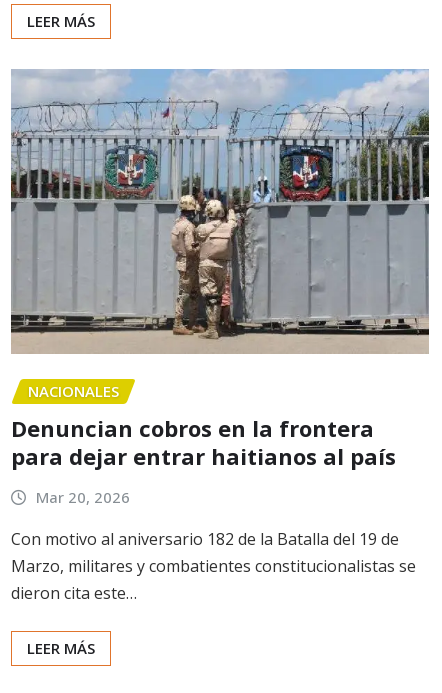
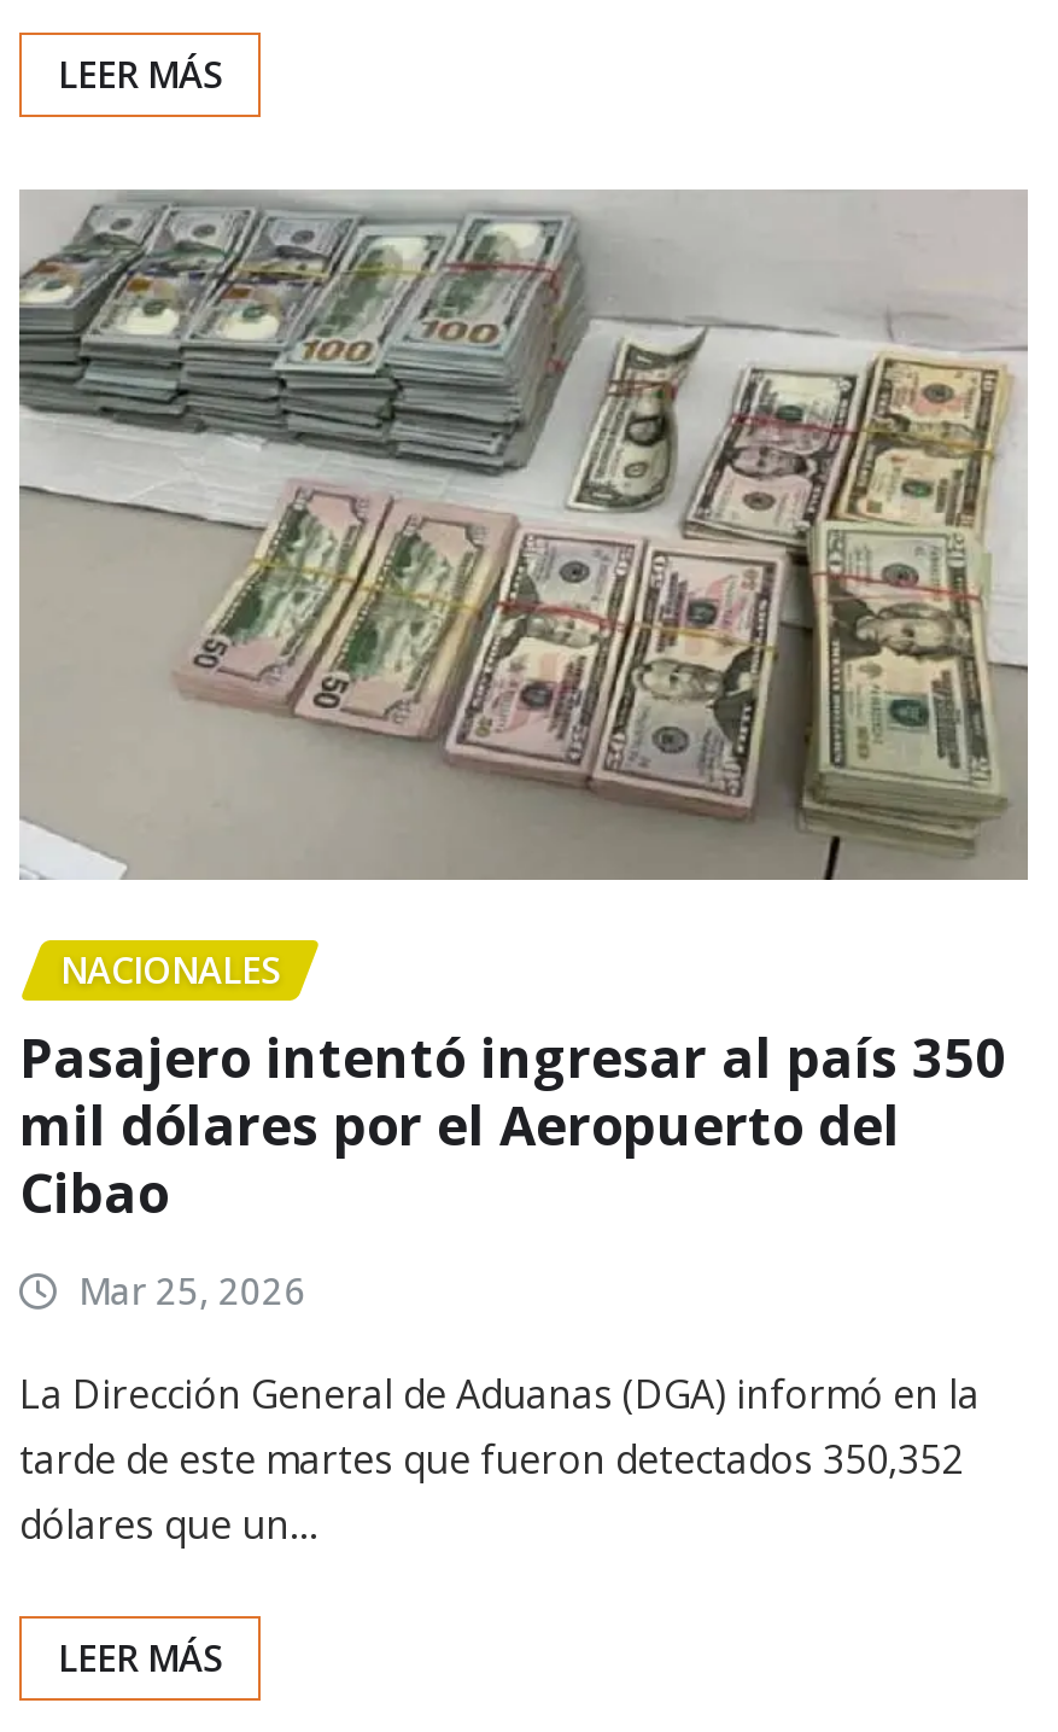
- [image]
+ [image]

- Denuncian cobros en la frontera
- para dejar entrar haitianos al país
+ Pasajero intentó ingresar al país 350
+ mil dólares por el Aeropuerto del
+ Cibao

- Mar 20, 2026
+ Mar 25, 2026

- Con motivo al aniversario 182 de la Batalla del 19 de
- Marzo, militares y combatientes constitucionalistas se
- dieron cita este…
+ La Dirección General de Aduanas (DGA) informó en la
+ tarde de este martes que fueron detectados 350,352
+ dólares que un…
